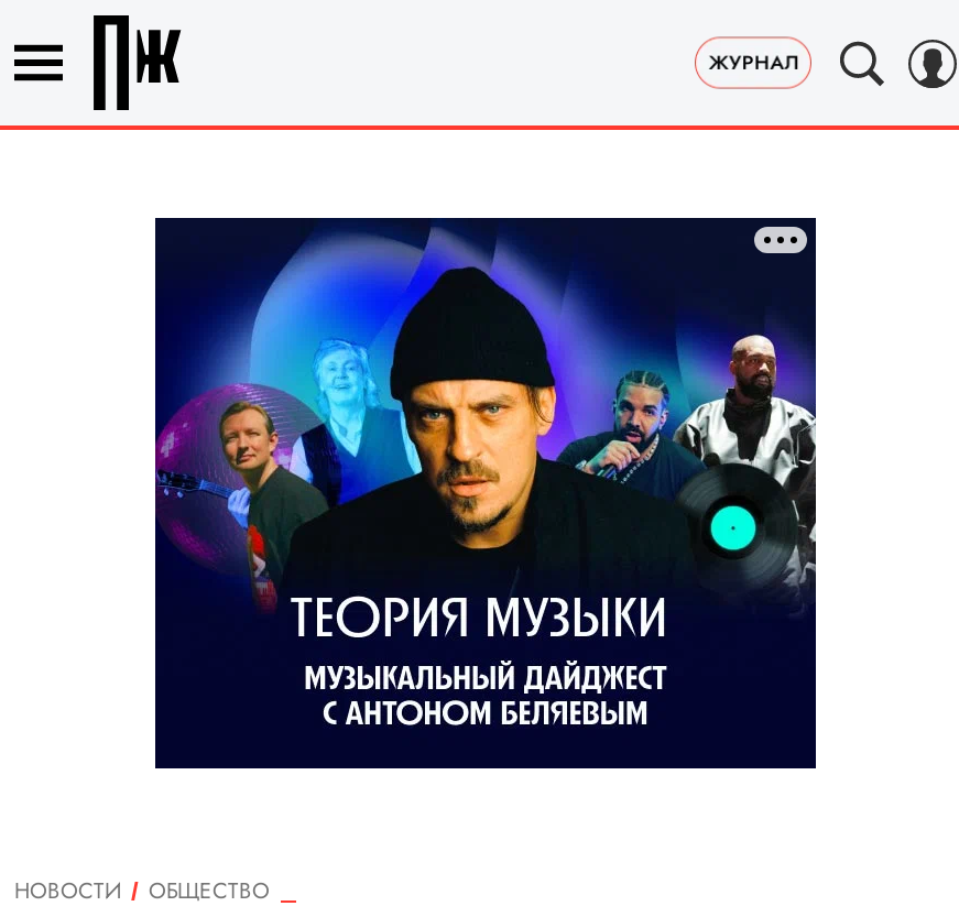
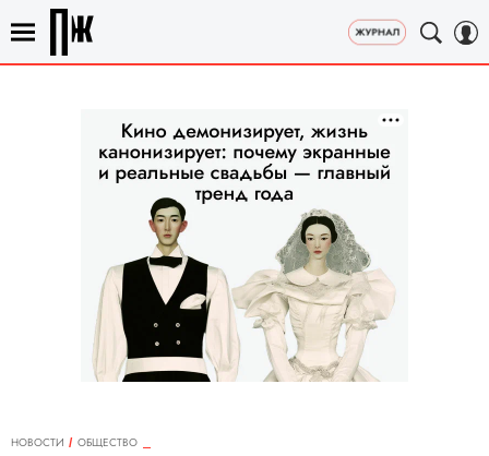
- [image]
+ [image]
